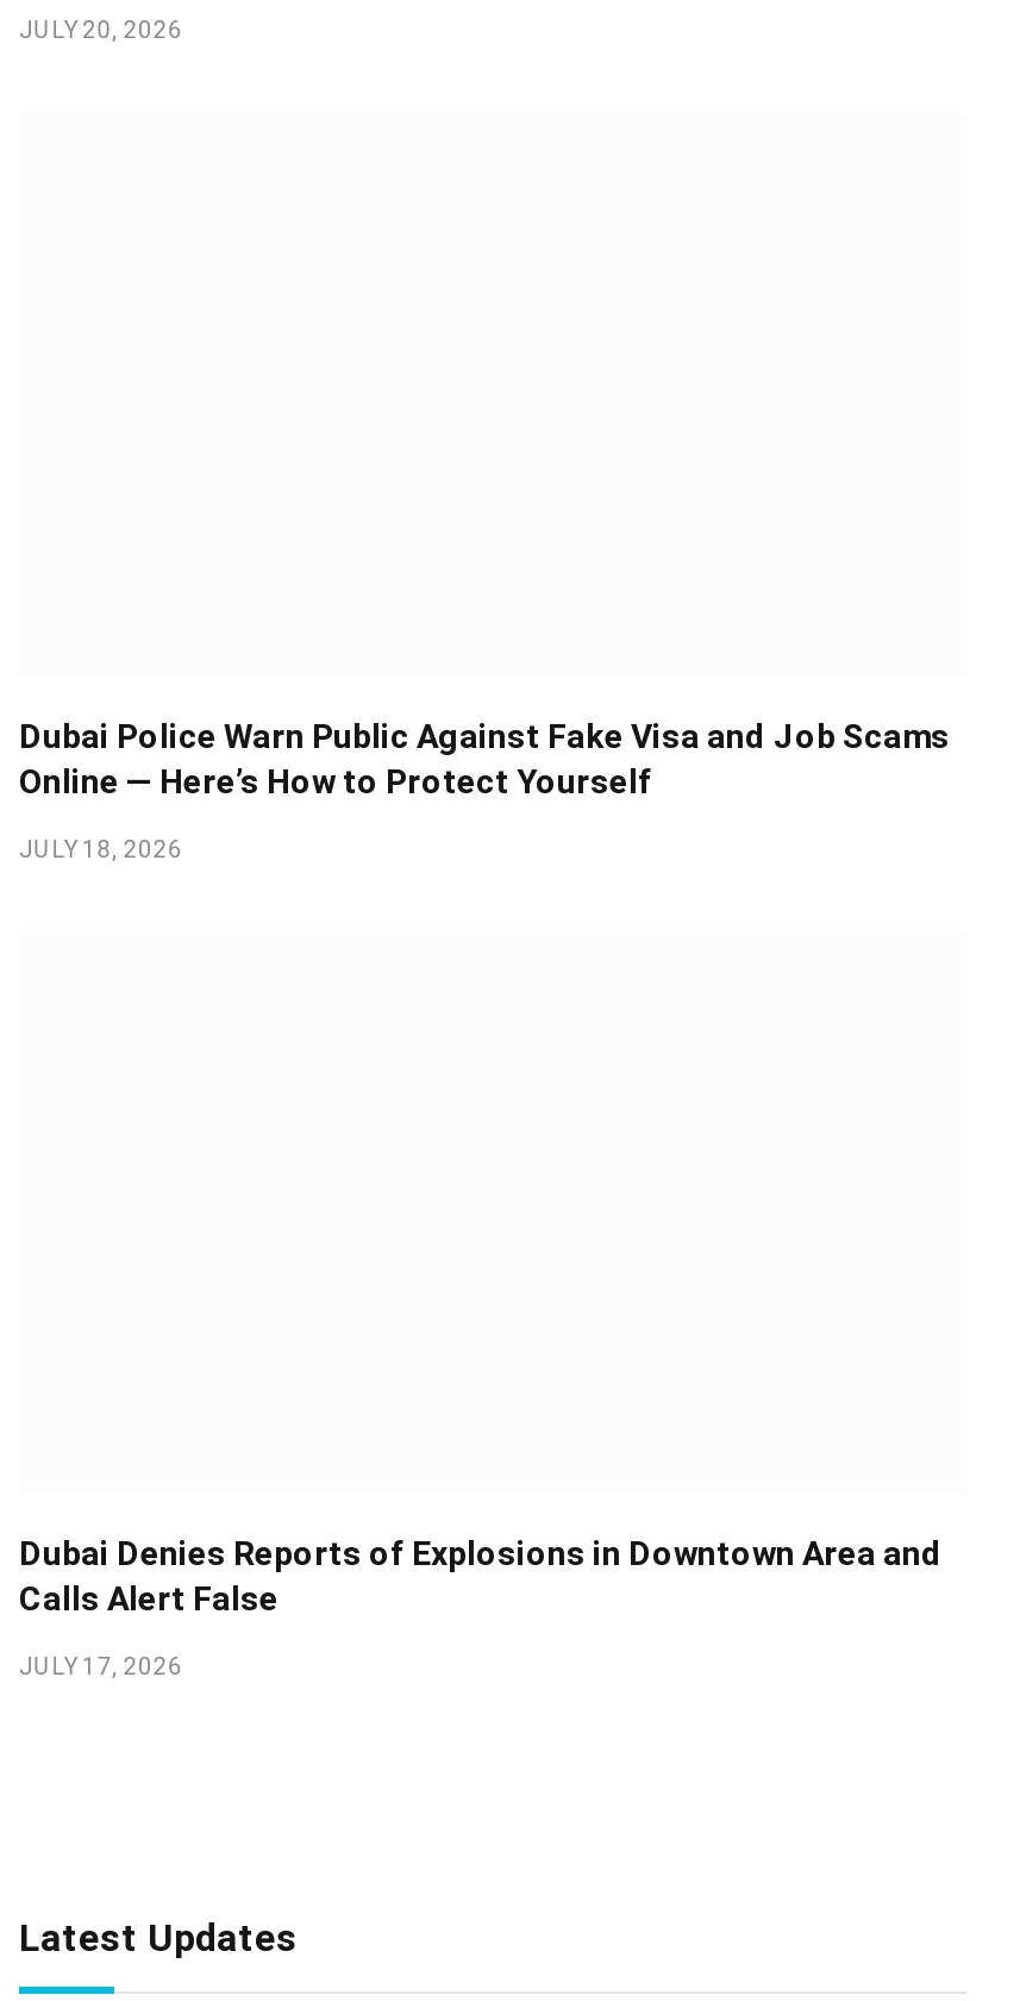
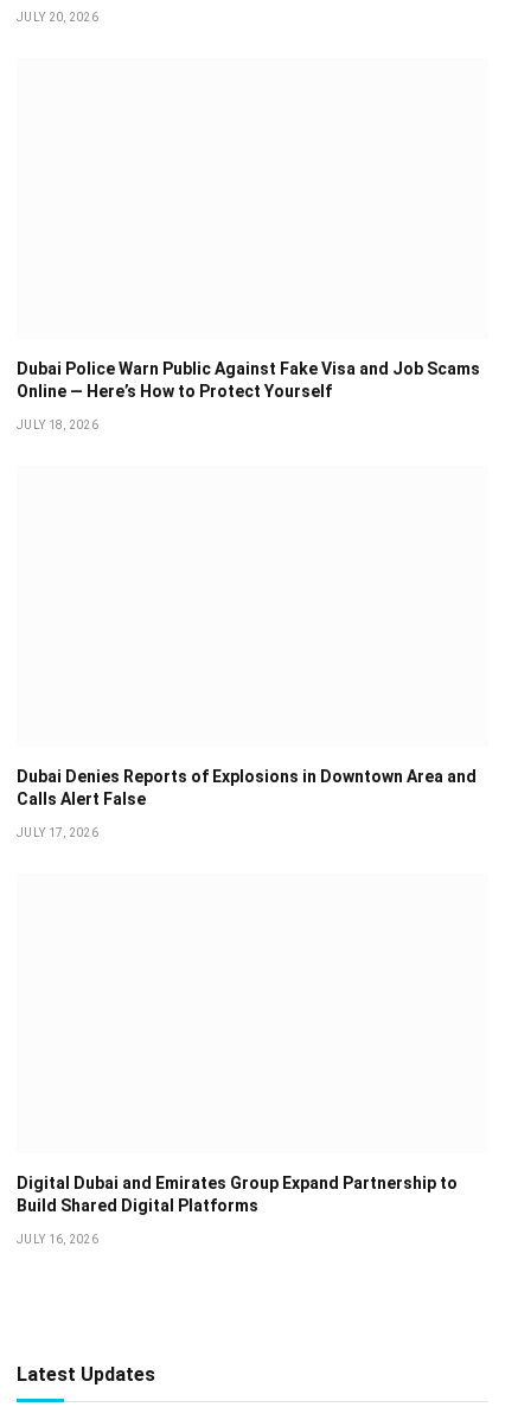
+ Digital Dubai and Emirates Group Expand Partnership to
+ Build Shared Digital Platforms
+ JULY 16, 2026
